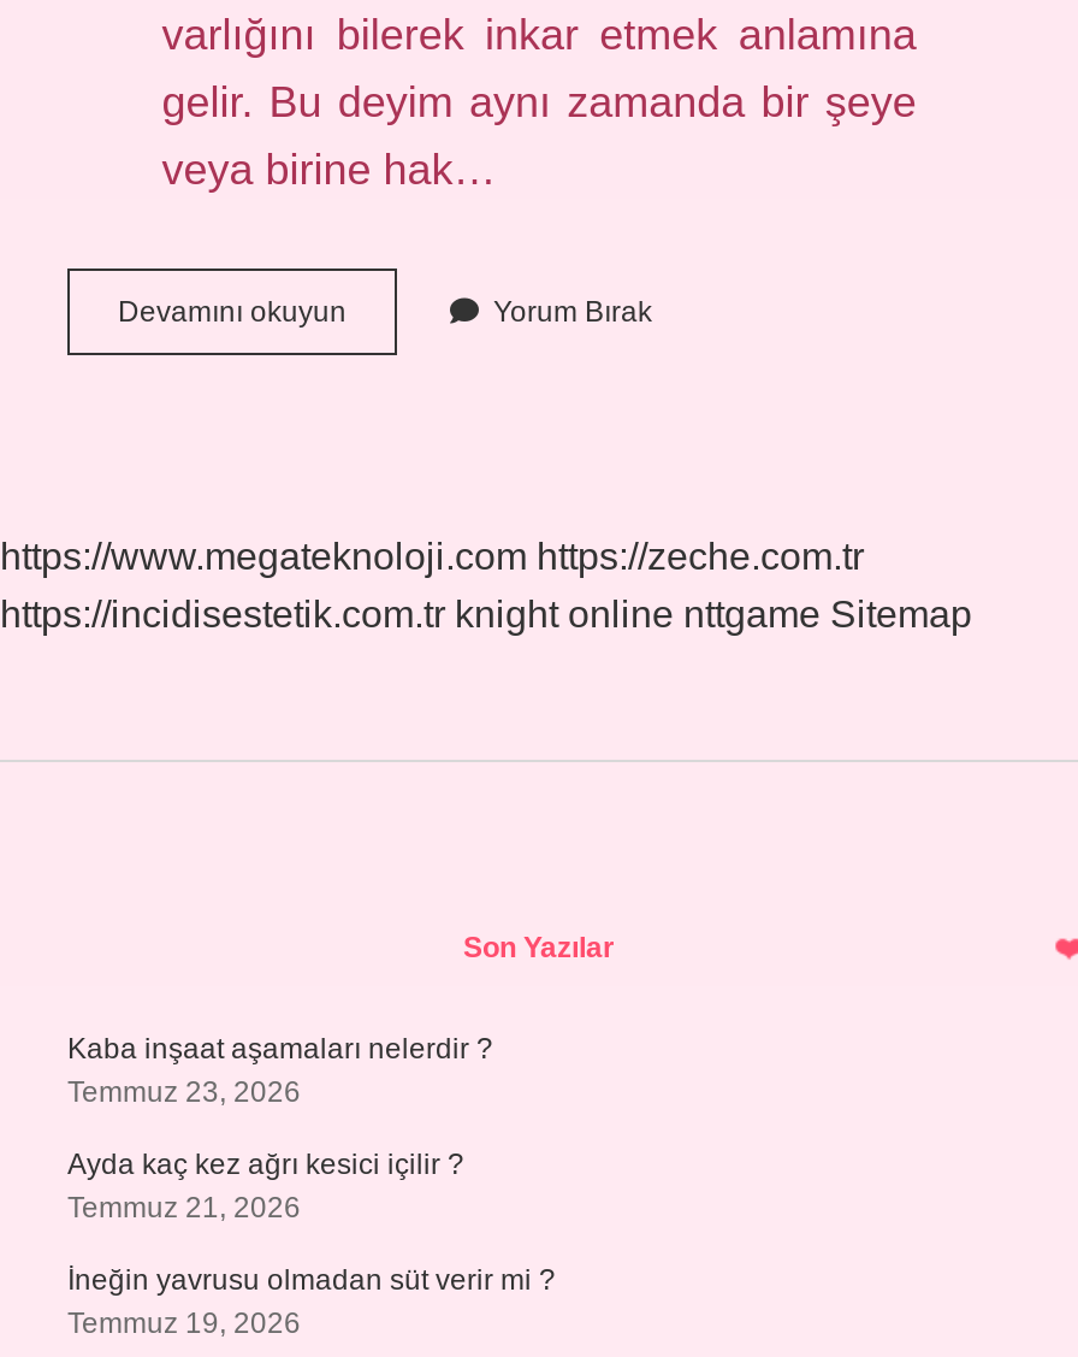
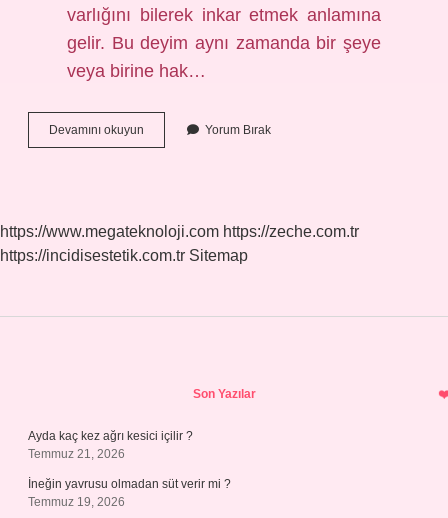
- https://incidisestetik.com.tr knight online nttgame Sitemap
+ https://incidisestetik.com.tr Sitemap

- Kaba inşaat aşamaları nelerdir ?
- Temmuz 23, 2026
